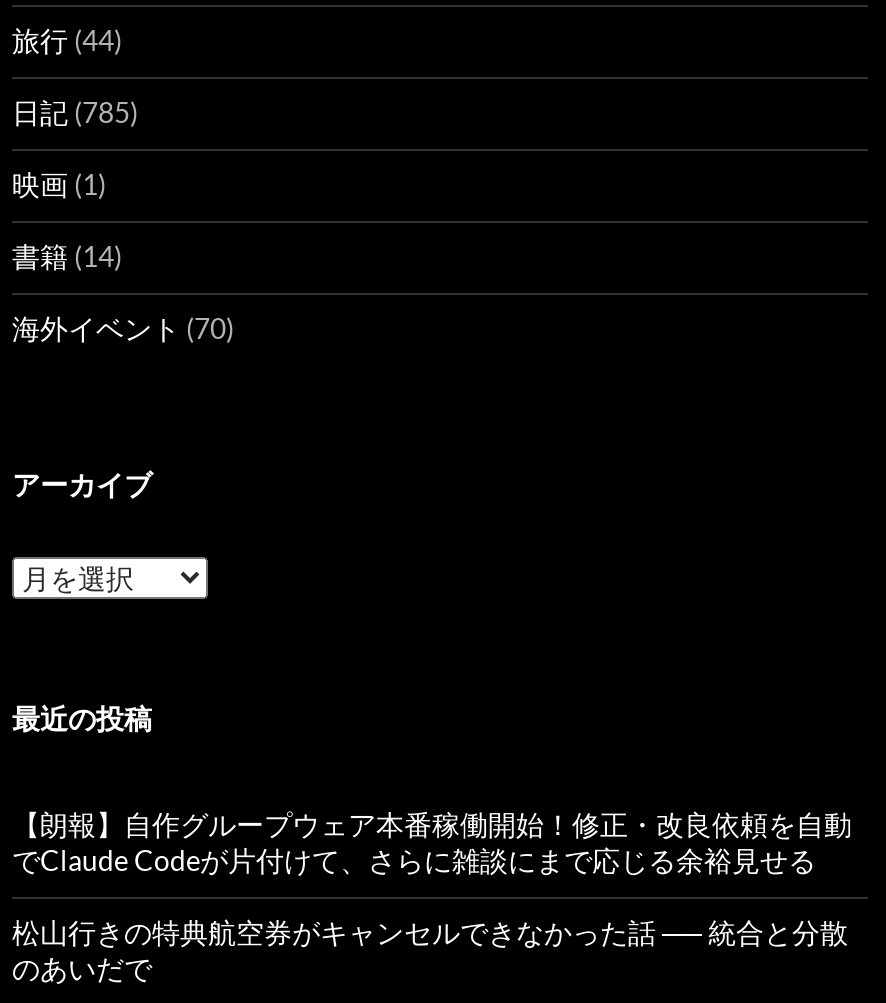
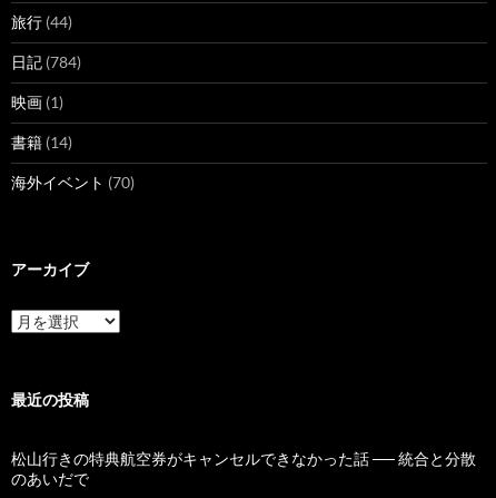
- 日記(785)
+ 日記(784)

- 【朗報】自作グループウェア本番稼働開始！修正・改良依頼を自動
- でClaude Codeが片付けて、さらに雑談にまで応じる余裕見せる
